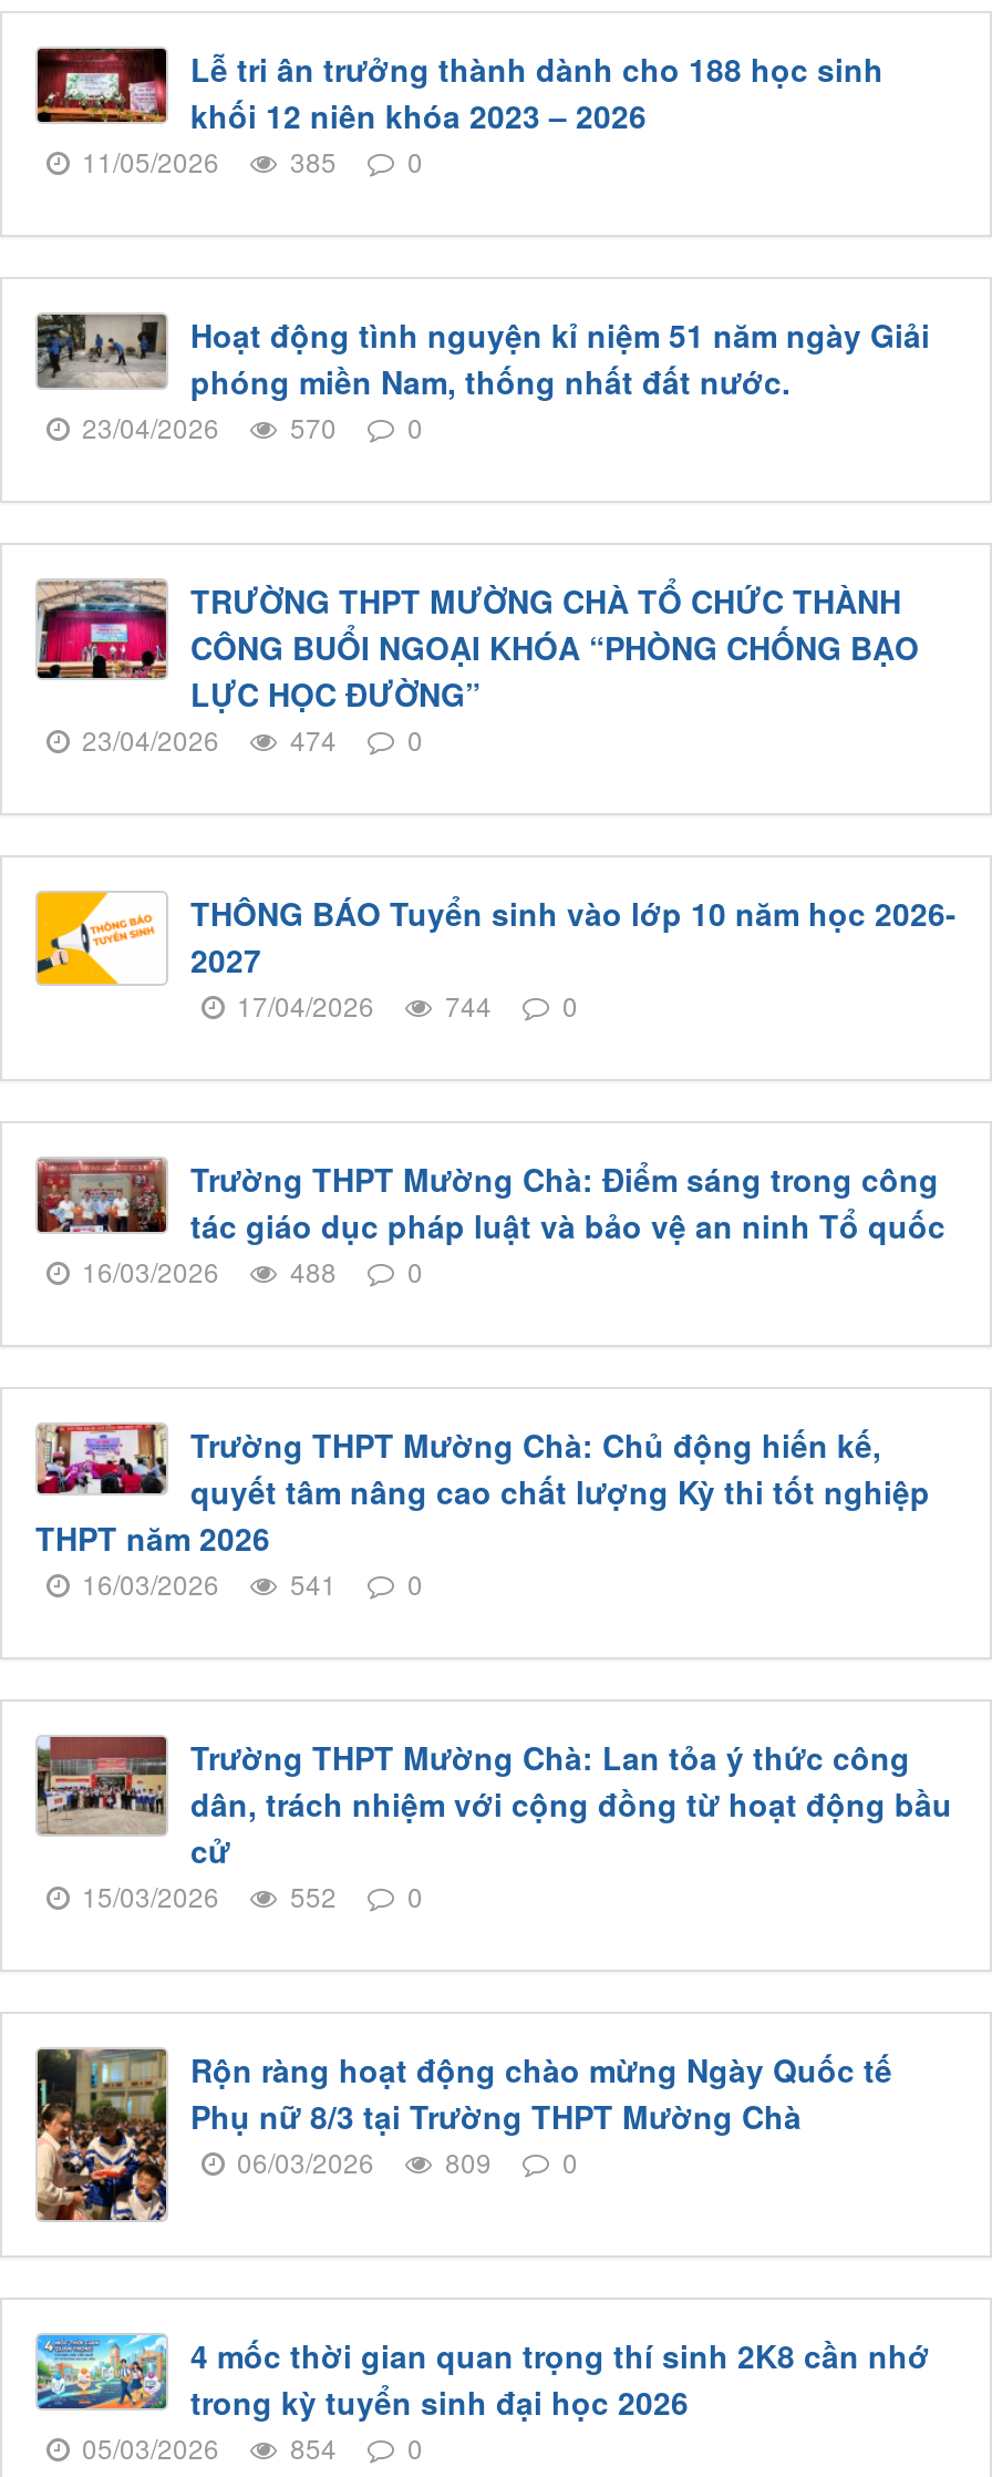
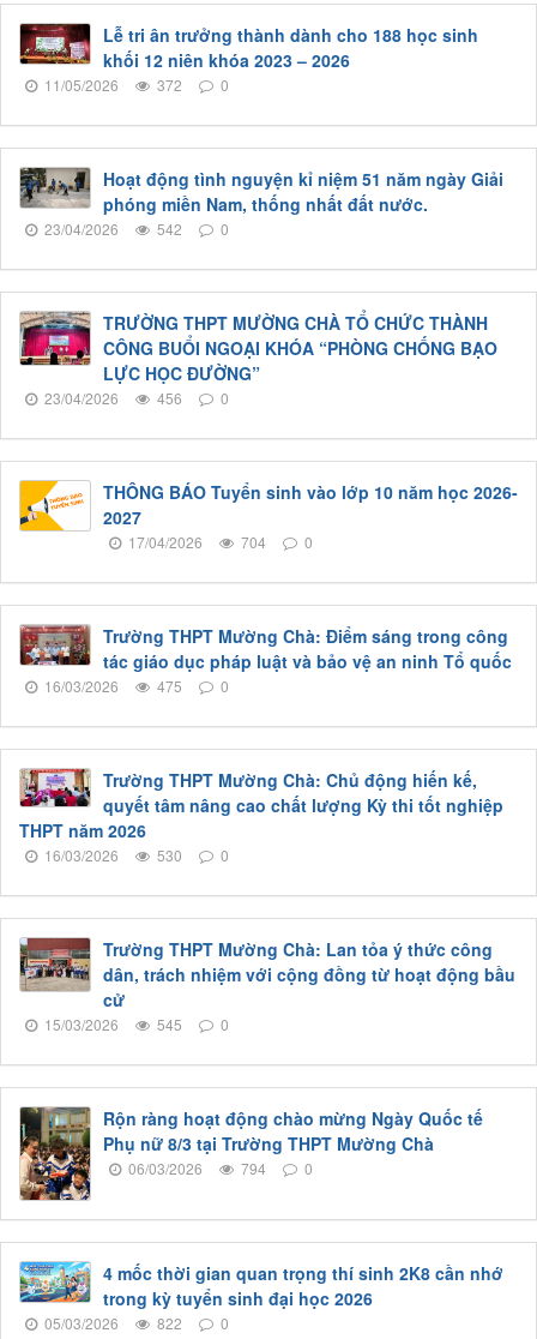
- 11/05/2026 385 0
+ 11/05/2026 372 0

- 23/04/2026 570 0
+ 23/04/2026 542 0

- 23/04/2026 474 0
+ 23/04/2026 456 0

- 17/04/2026 744 0
+ 17/04/2026 704 0

- 16/03/2026 488 0
+ 16/03/2026 475 0

- 16/03/2026 541 0
+ 16/03/2026 530 0

- 15/03/2026 552 0
+ 15/03/2026 545 0

- 06/03/2026 809 0
+ 06/03/2026 794 0

- 05/03/2026 854 0
+ 05/03/2026 822 0
